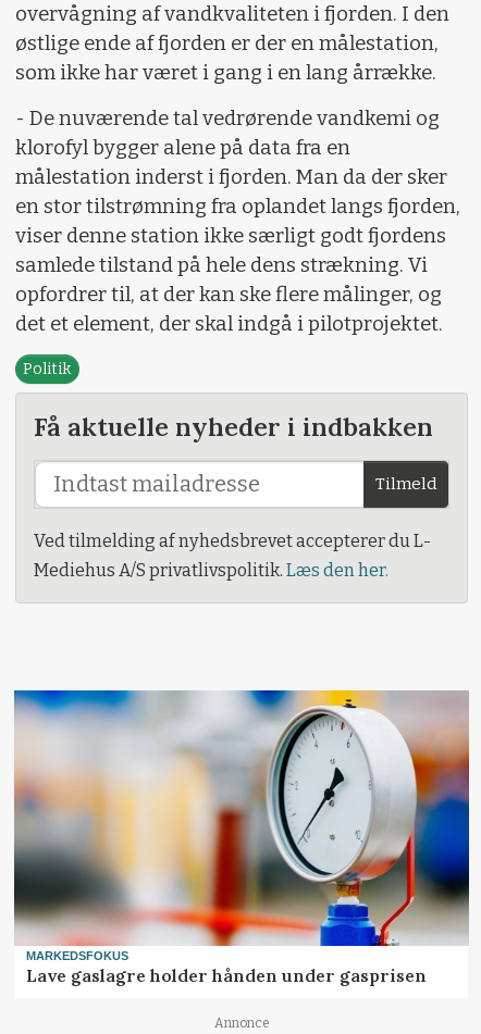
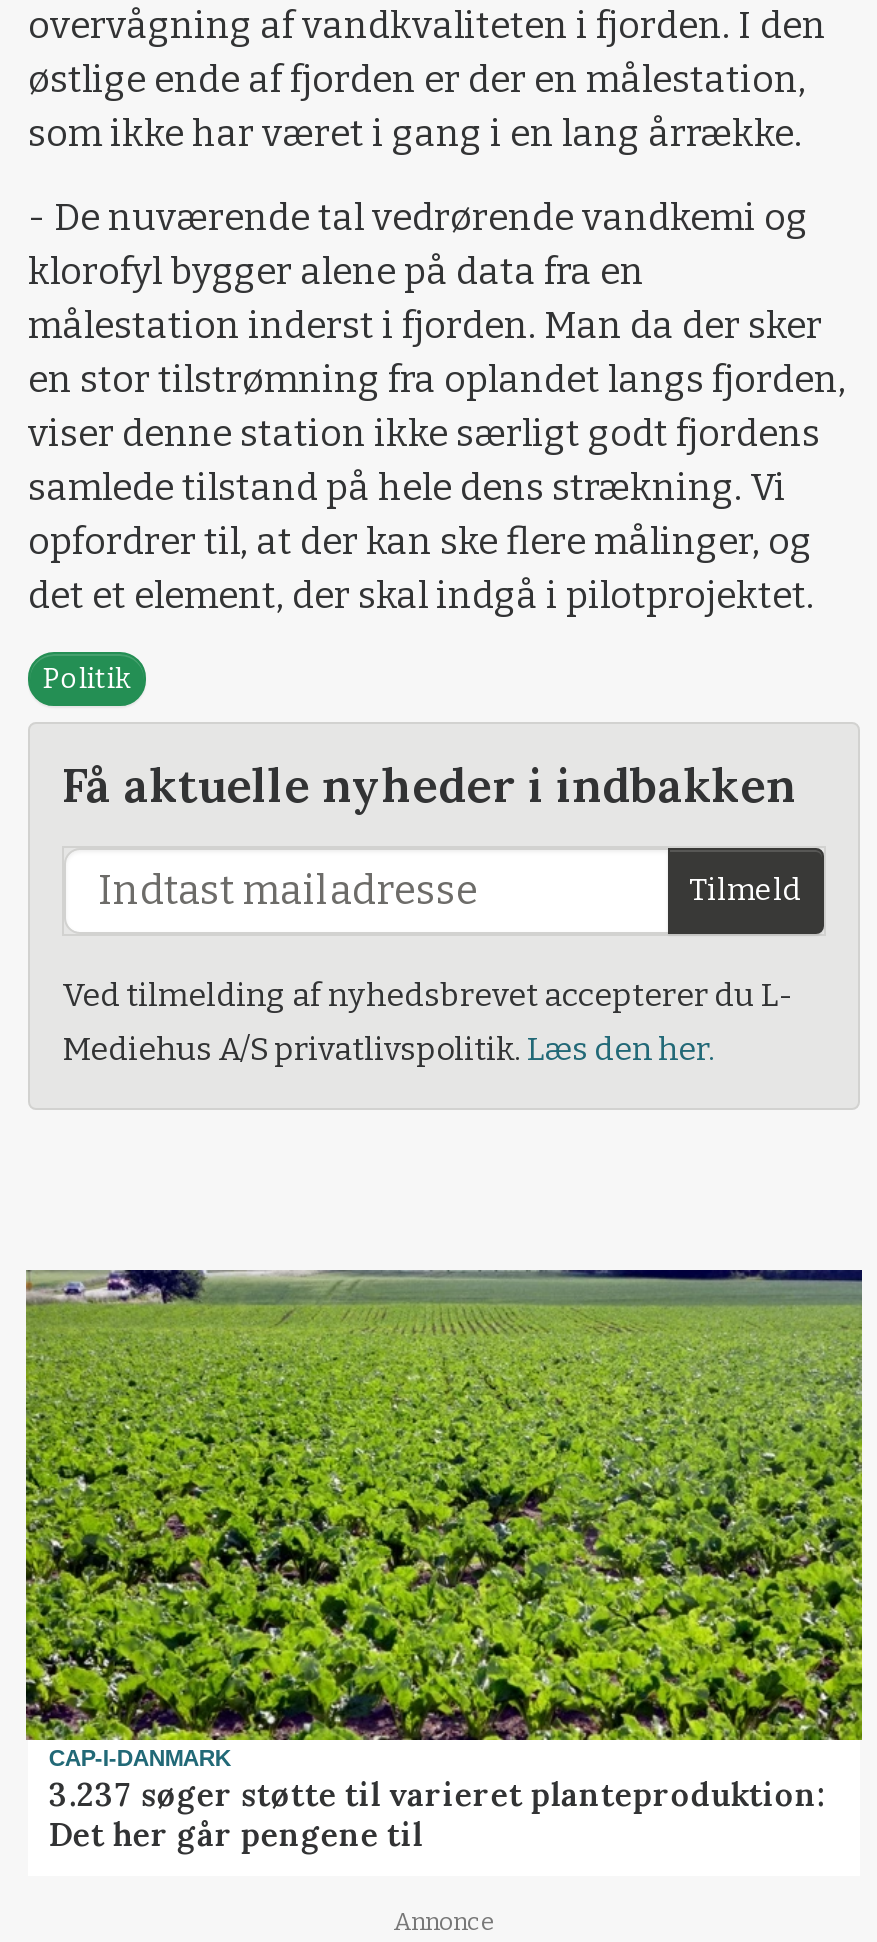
- [image]
- MARKEDSFOKUS
- Lave gaslagre holder hånden under gasprisen
+ [image]
+ CAP-I-DANMARK
+ 3.237 søger støtte til varieret planteproduktion:
+ Det her går pengene til
